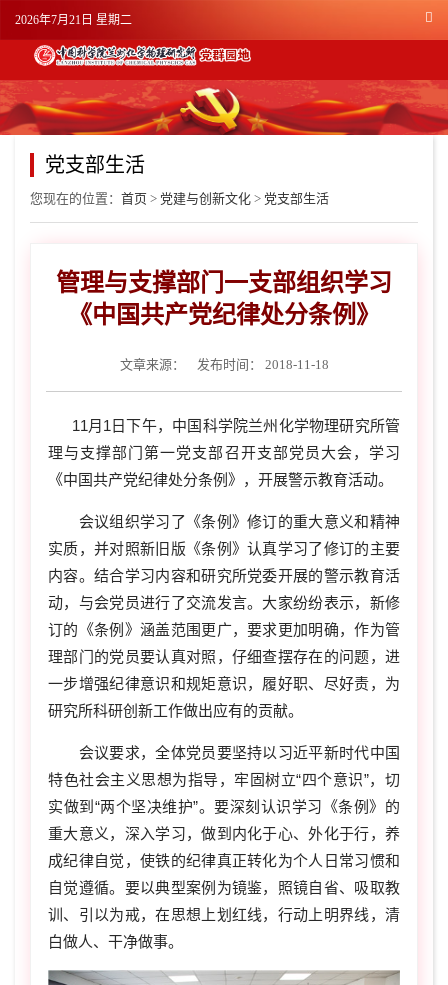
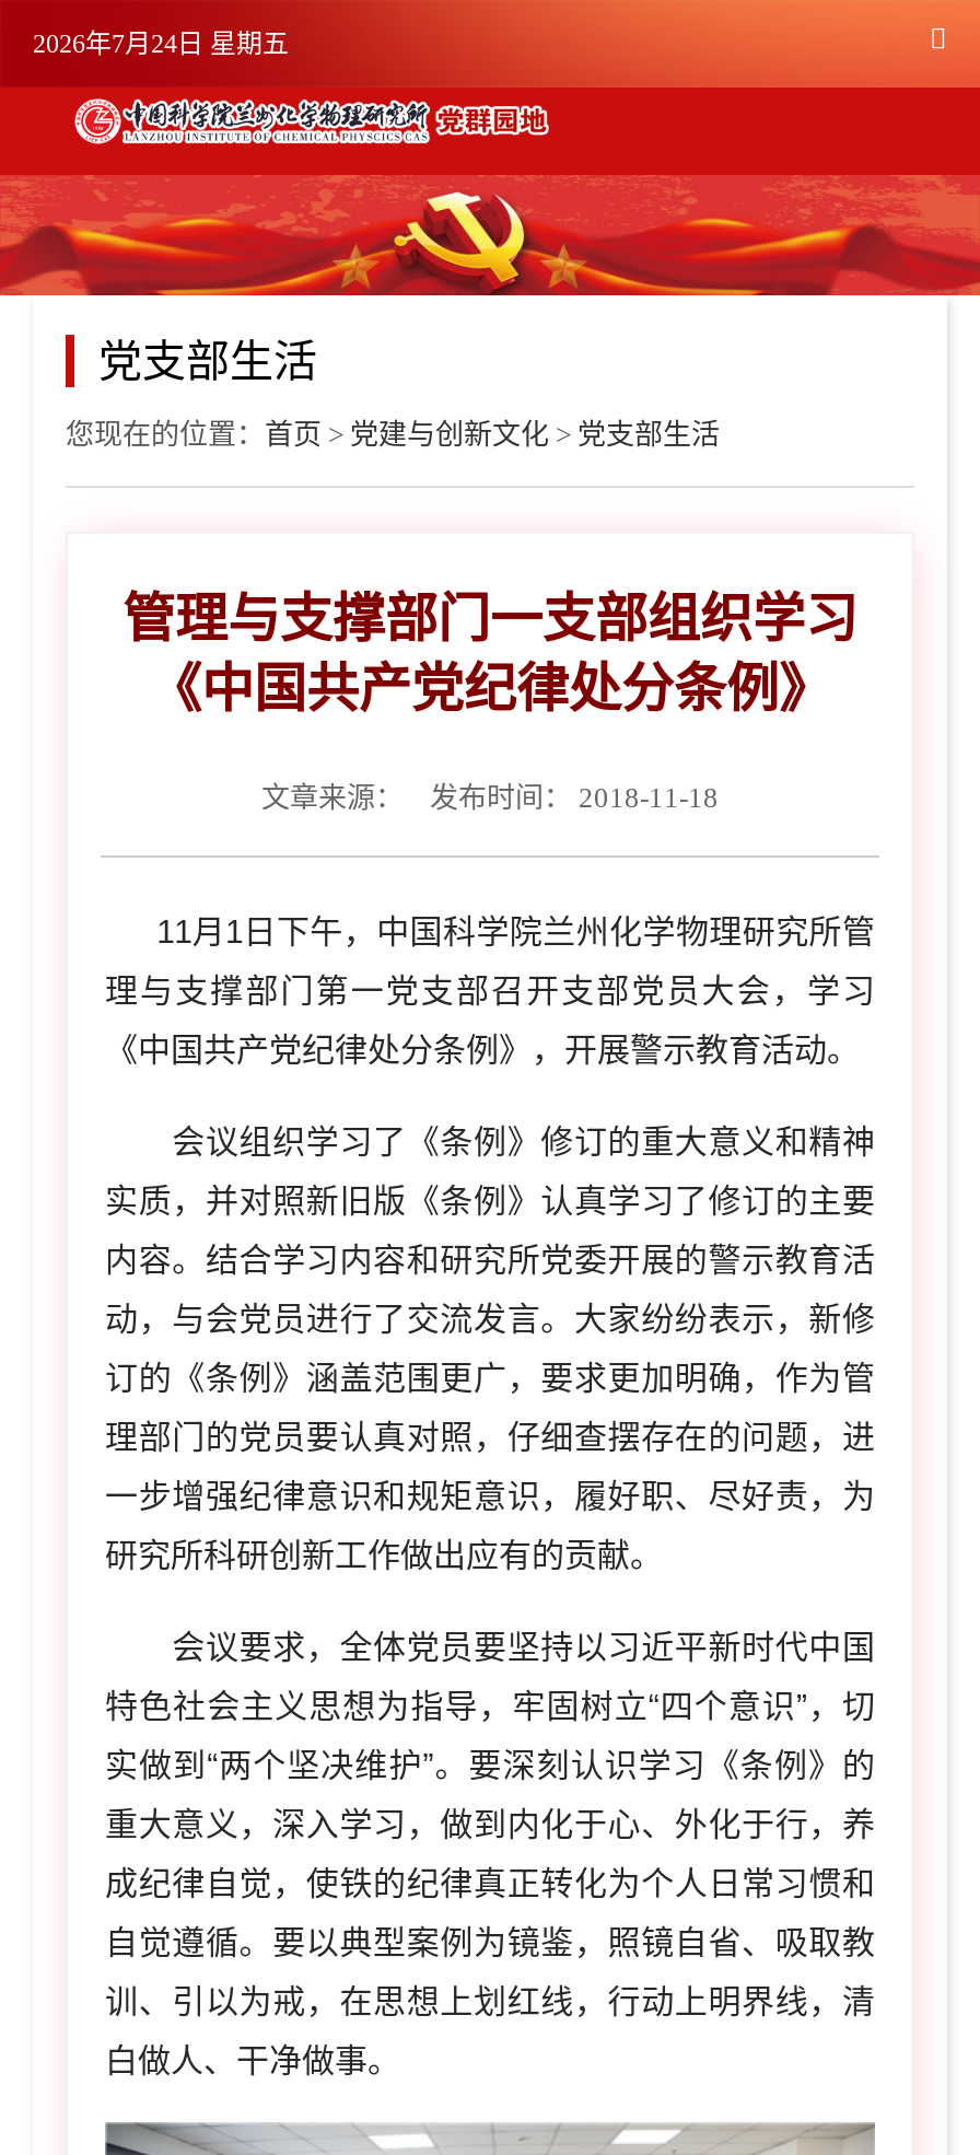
- 2026年7月21日 星期二
+ 2026年7月24日 星期五
